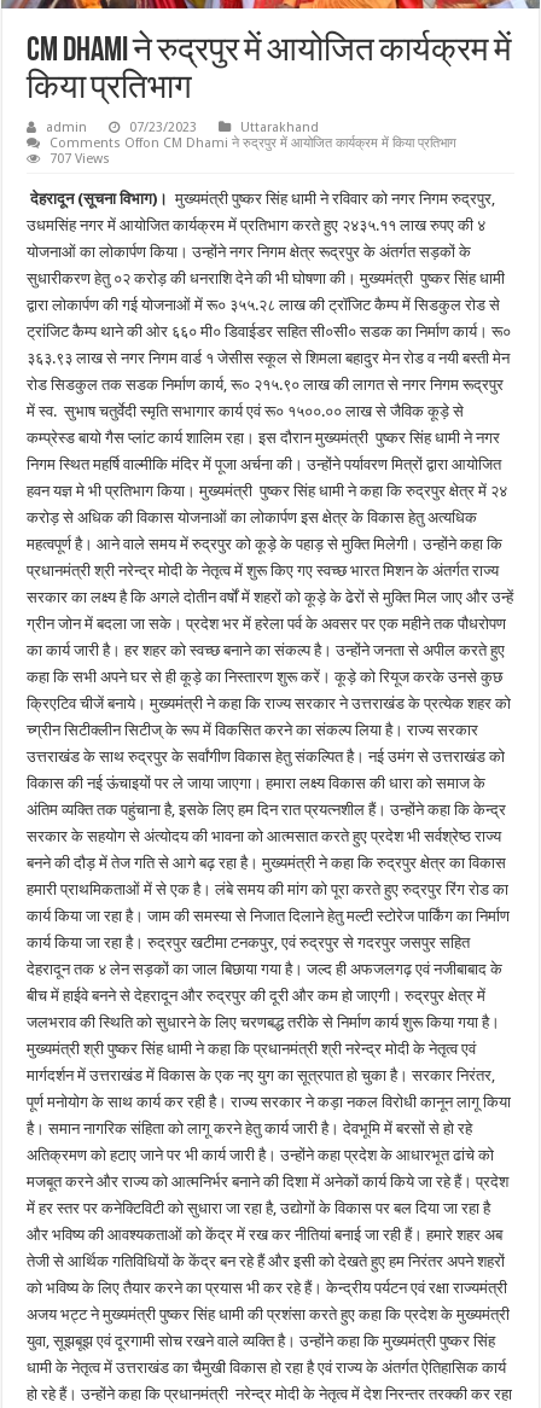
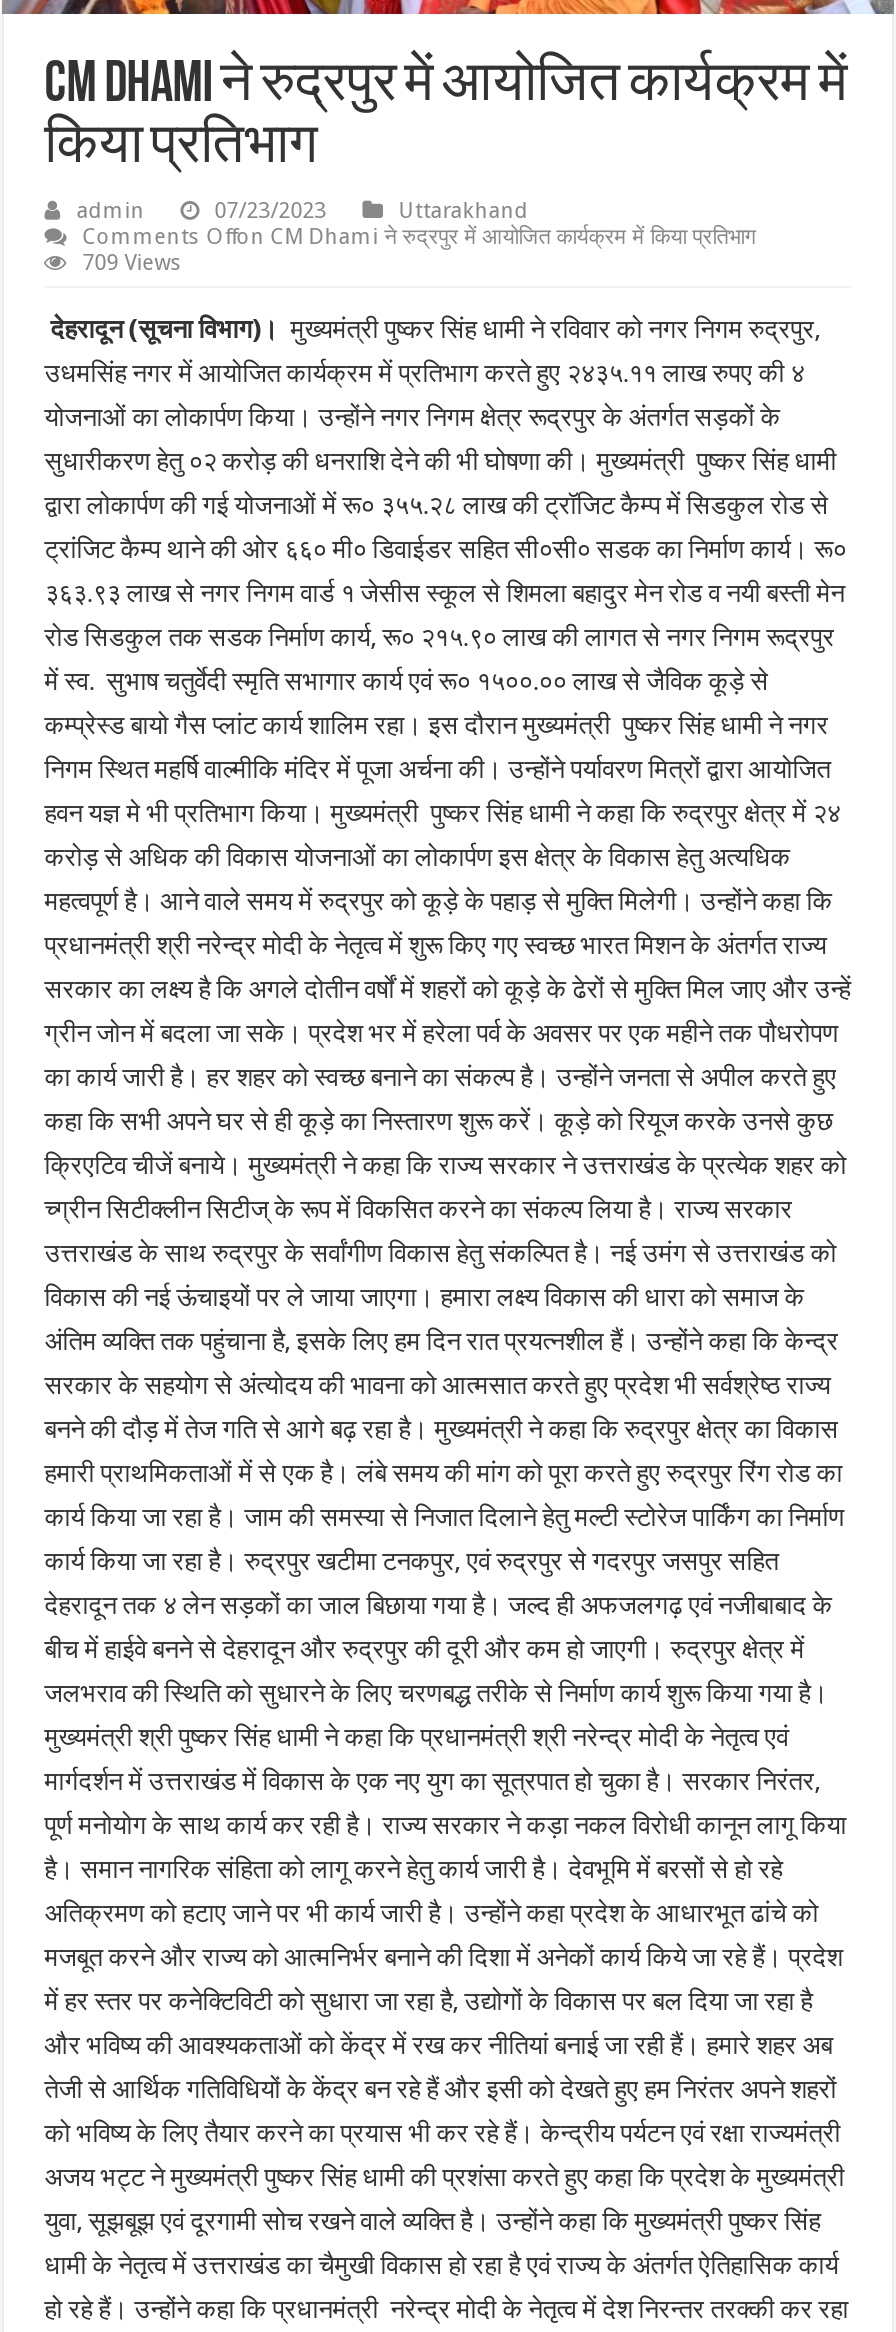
- 707 Views
+ 709 Views
